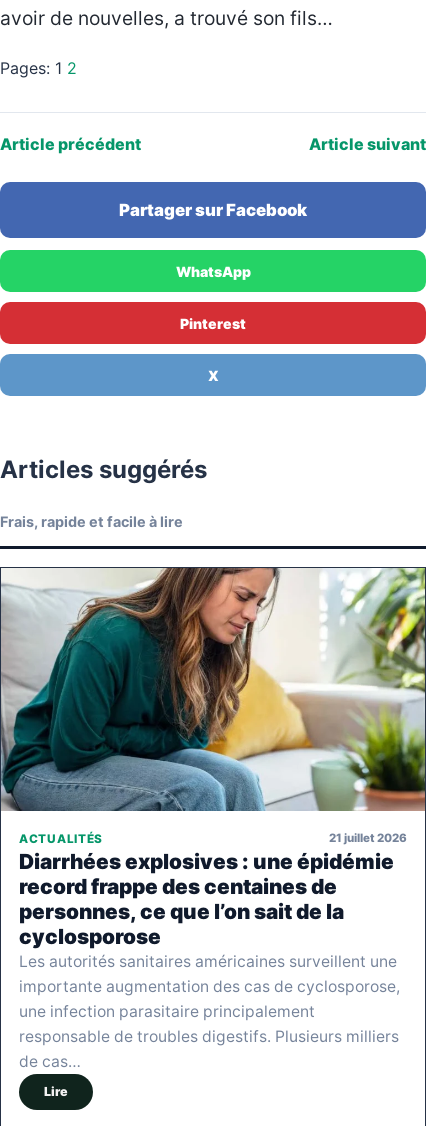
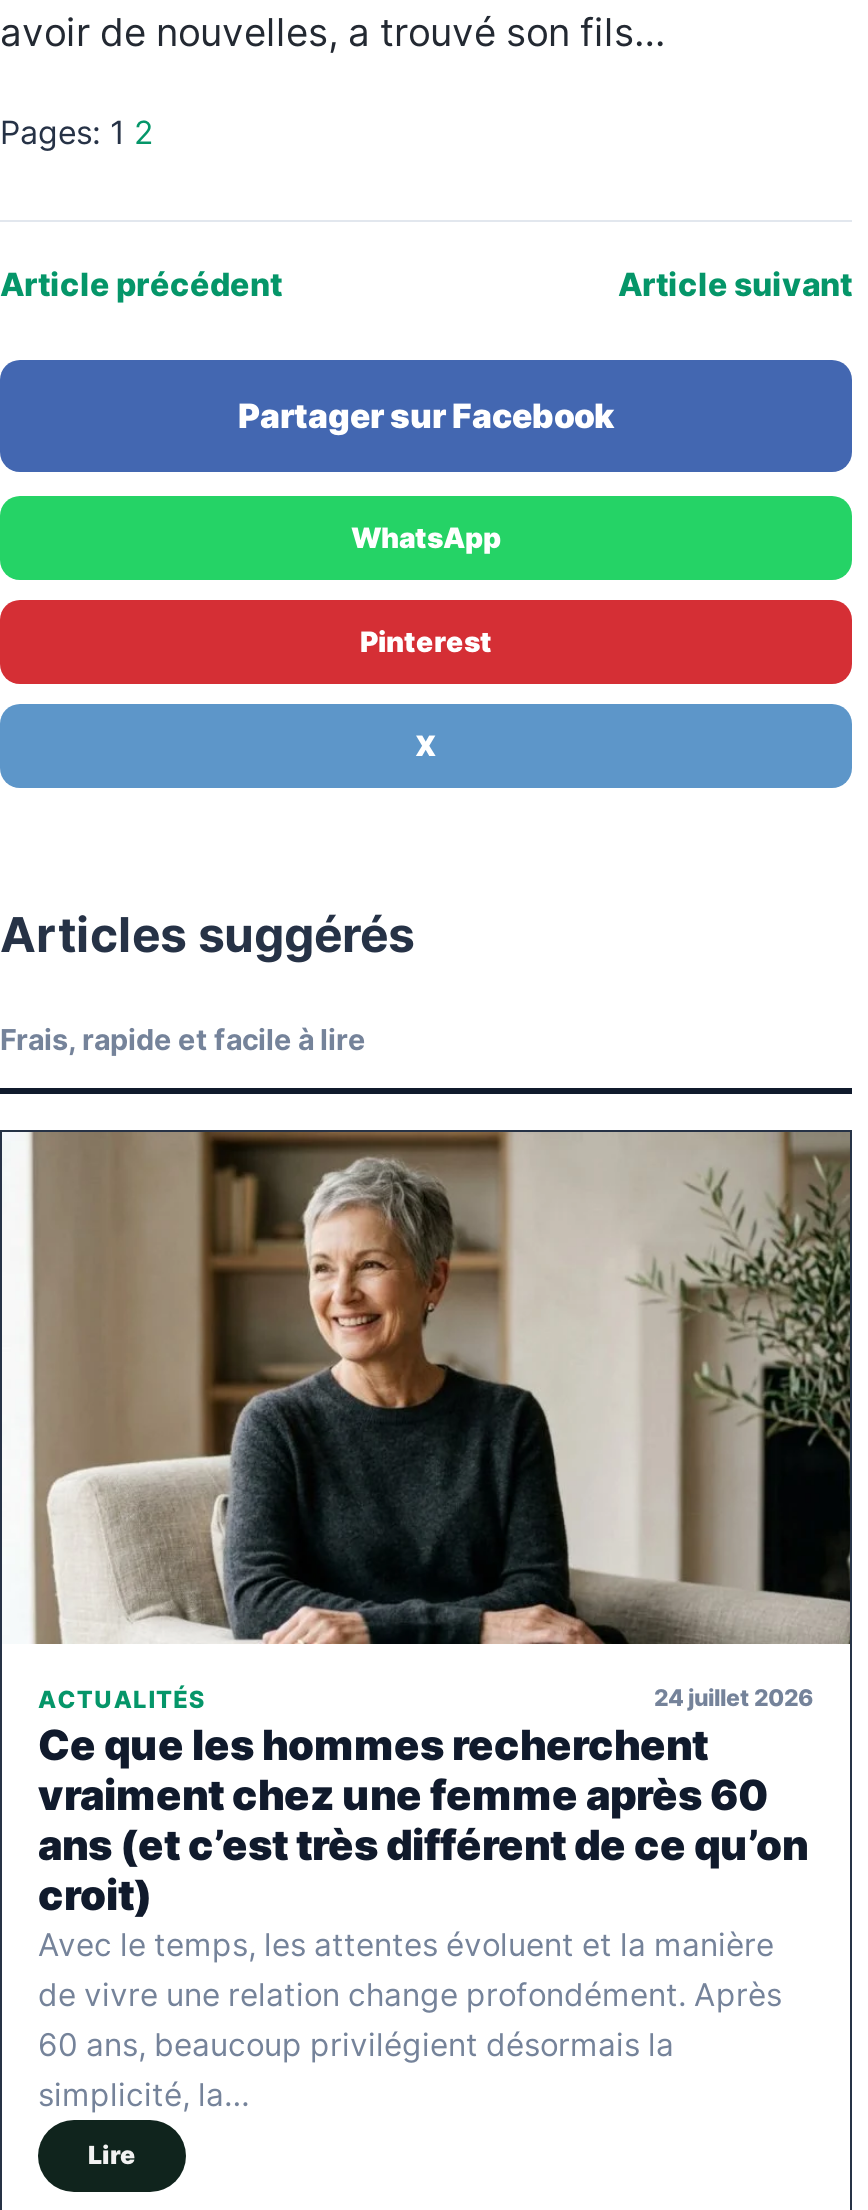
- [image]
- 21 juillet 2026
- Diarrhées explosives : une épidémie
- record frappe des centaines de
- personnes, ce que l’on sait de la
- cyclosporose
- Les autorités sanitaires américaines surveillent une
- importante augmentation des cas de cyclosporose,
- une infection parasitaire principalement
- responsable de troubles digestifs. Plusieurs milliers
- de cas…
+ [image]
+ 24 juillet 2026
+ Ce que les hommes recherchent
+ vraiment chez une femme après 60
+ ans (et c’est très différent de ce qu’on
+ croit)
+ Avec le temps, les attentes évoluent et la manière
+ de vivre une relation change profondément. Après
+ 60 ans, beaucoup privilégient désormais la
+ simplicité, la…
